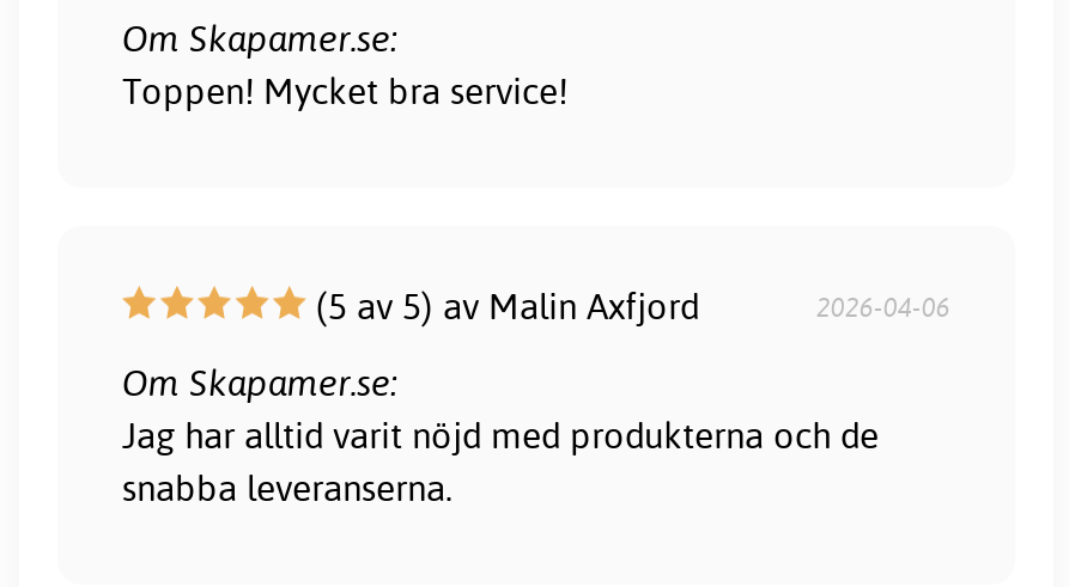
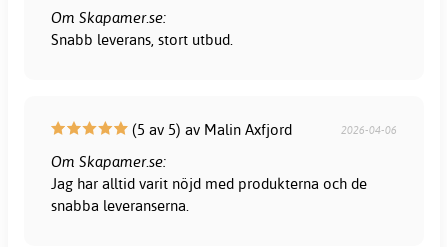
- Toppen! Mycket bra service!
+ Snabb leverans, stort utbud.
